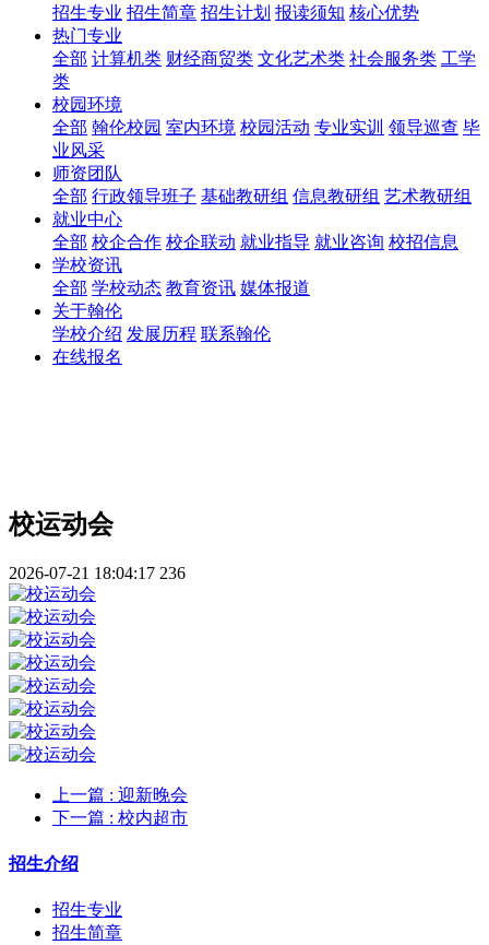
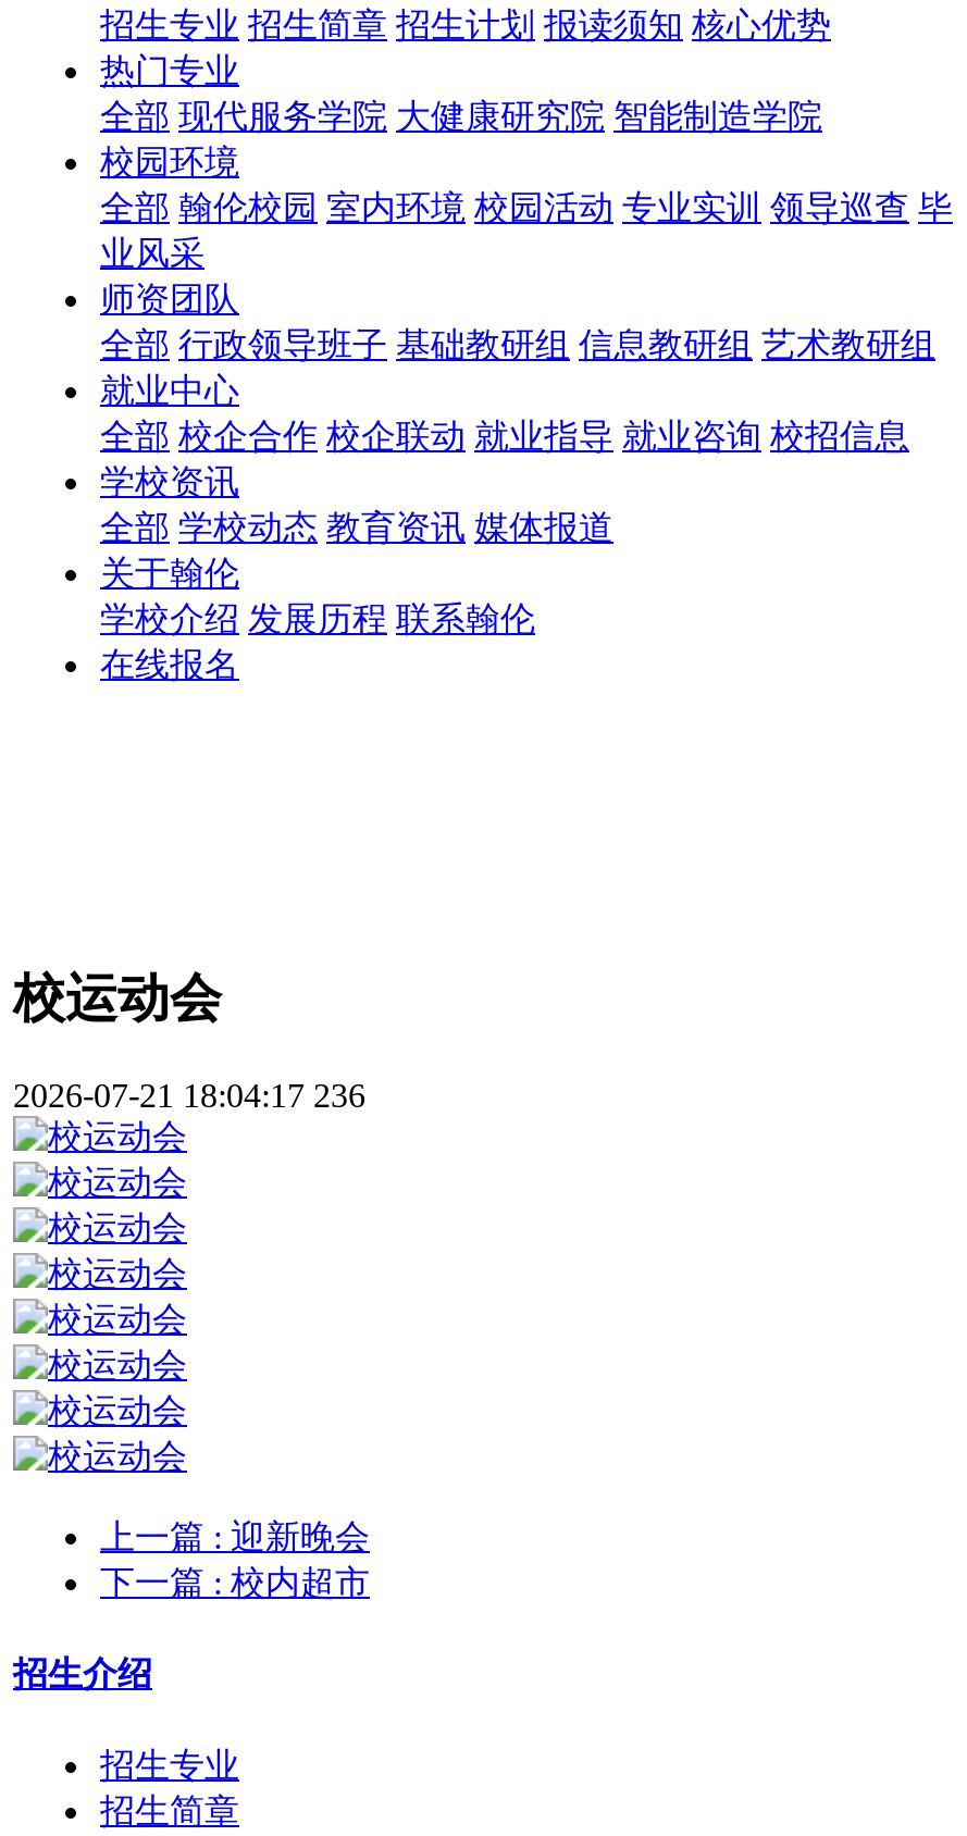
- 全部 计算机类 财经商贸类 文化艺术类 社会服务类 工学
- 类
+ 全部 现代服务学院 大健康研究院 智能制造学院
